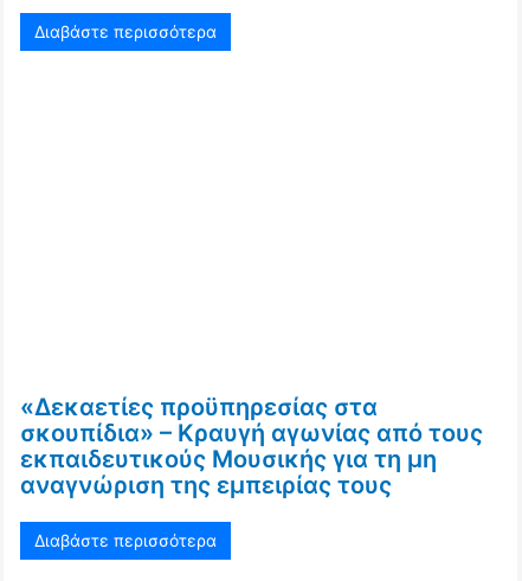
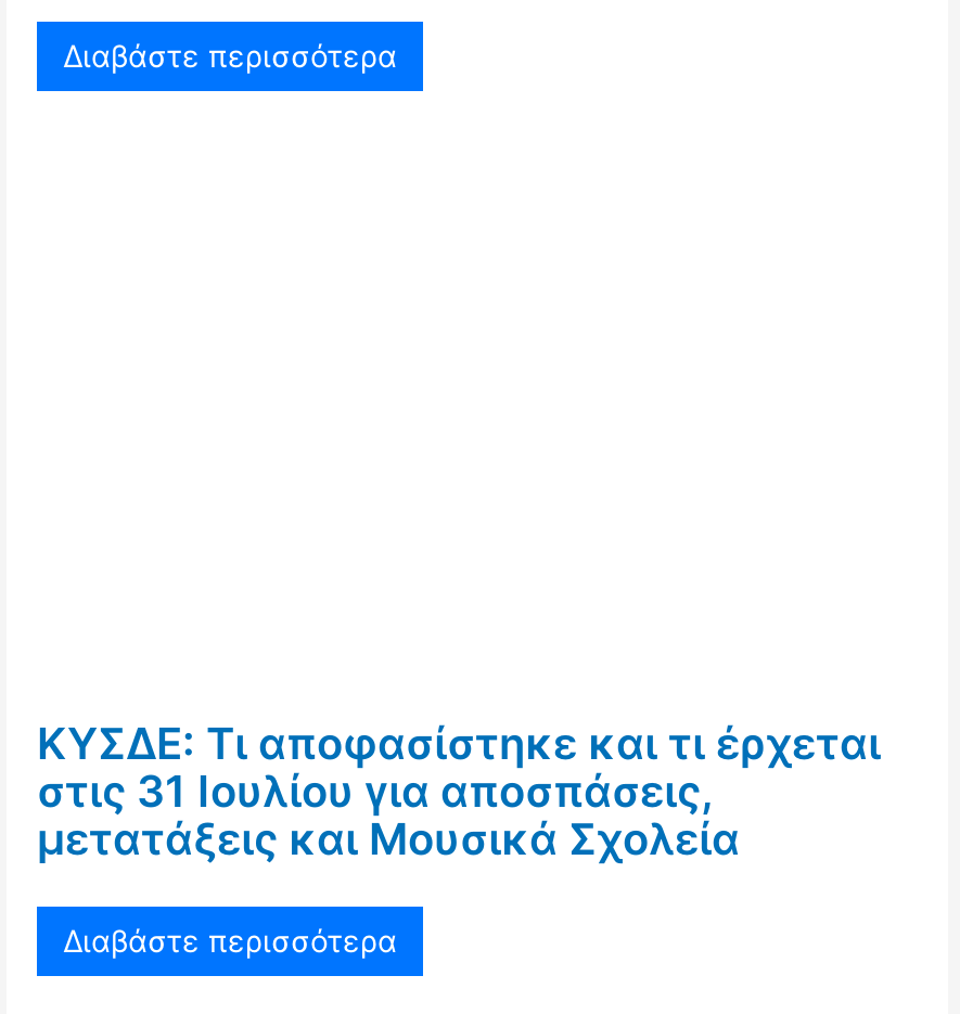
- «Δεκαετίες προϋπηρεσίας στα
- σκουπίδια» – Κραυγή αγωνίας από τους
- εκπαιδευτικούς Μουσικής για τη μη
- αναγνώριση της εμπειρίας τους
+ ΚΥΣΔΕ: Τι αποφασίστηκε και τι έρχεται
+ στις 31 Ιουλίου για αποσπάσεις,
+ μετατάξεις και Μουσικά Σχολεία
